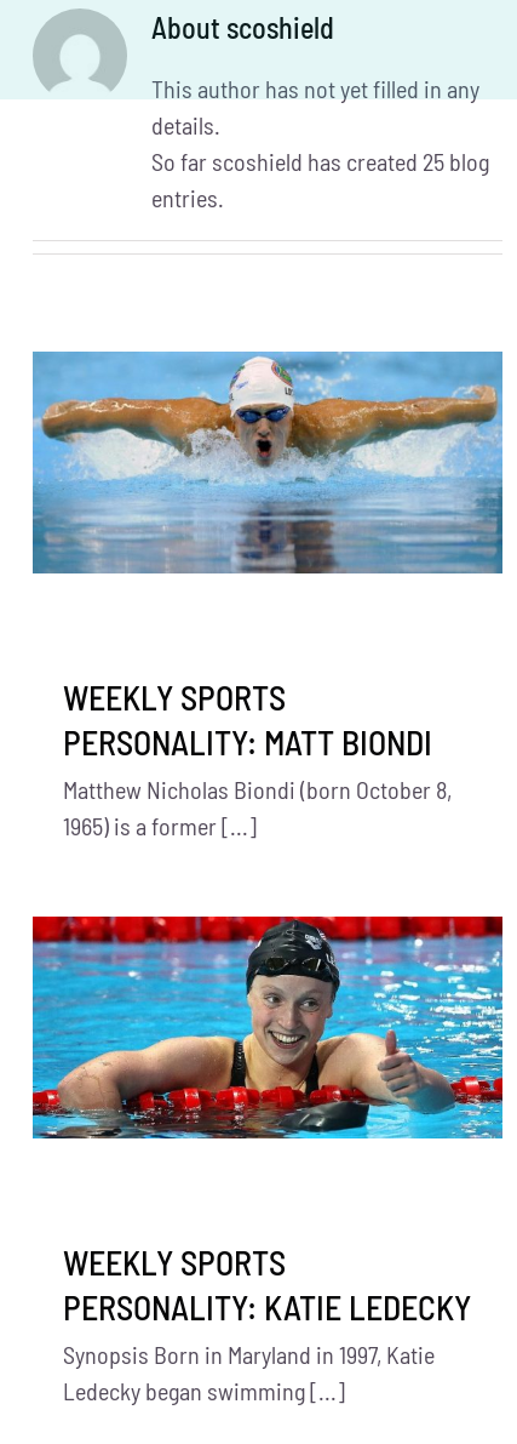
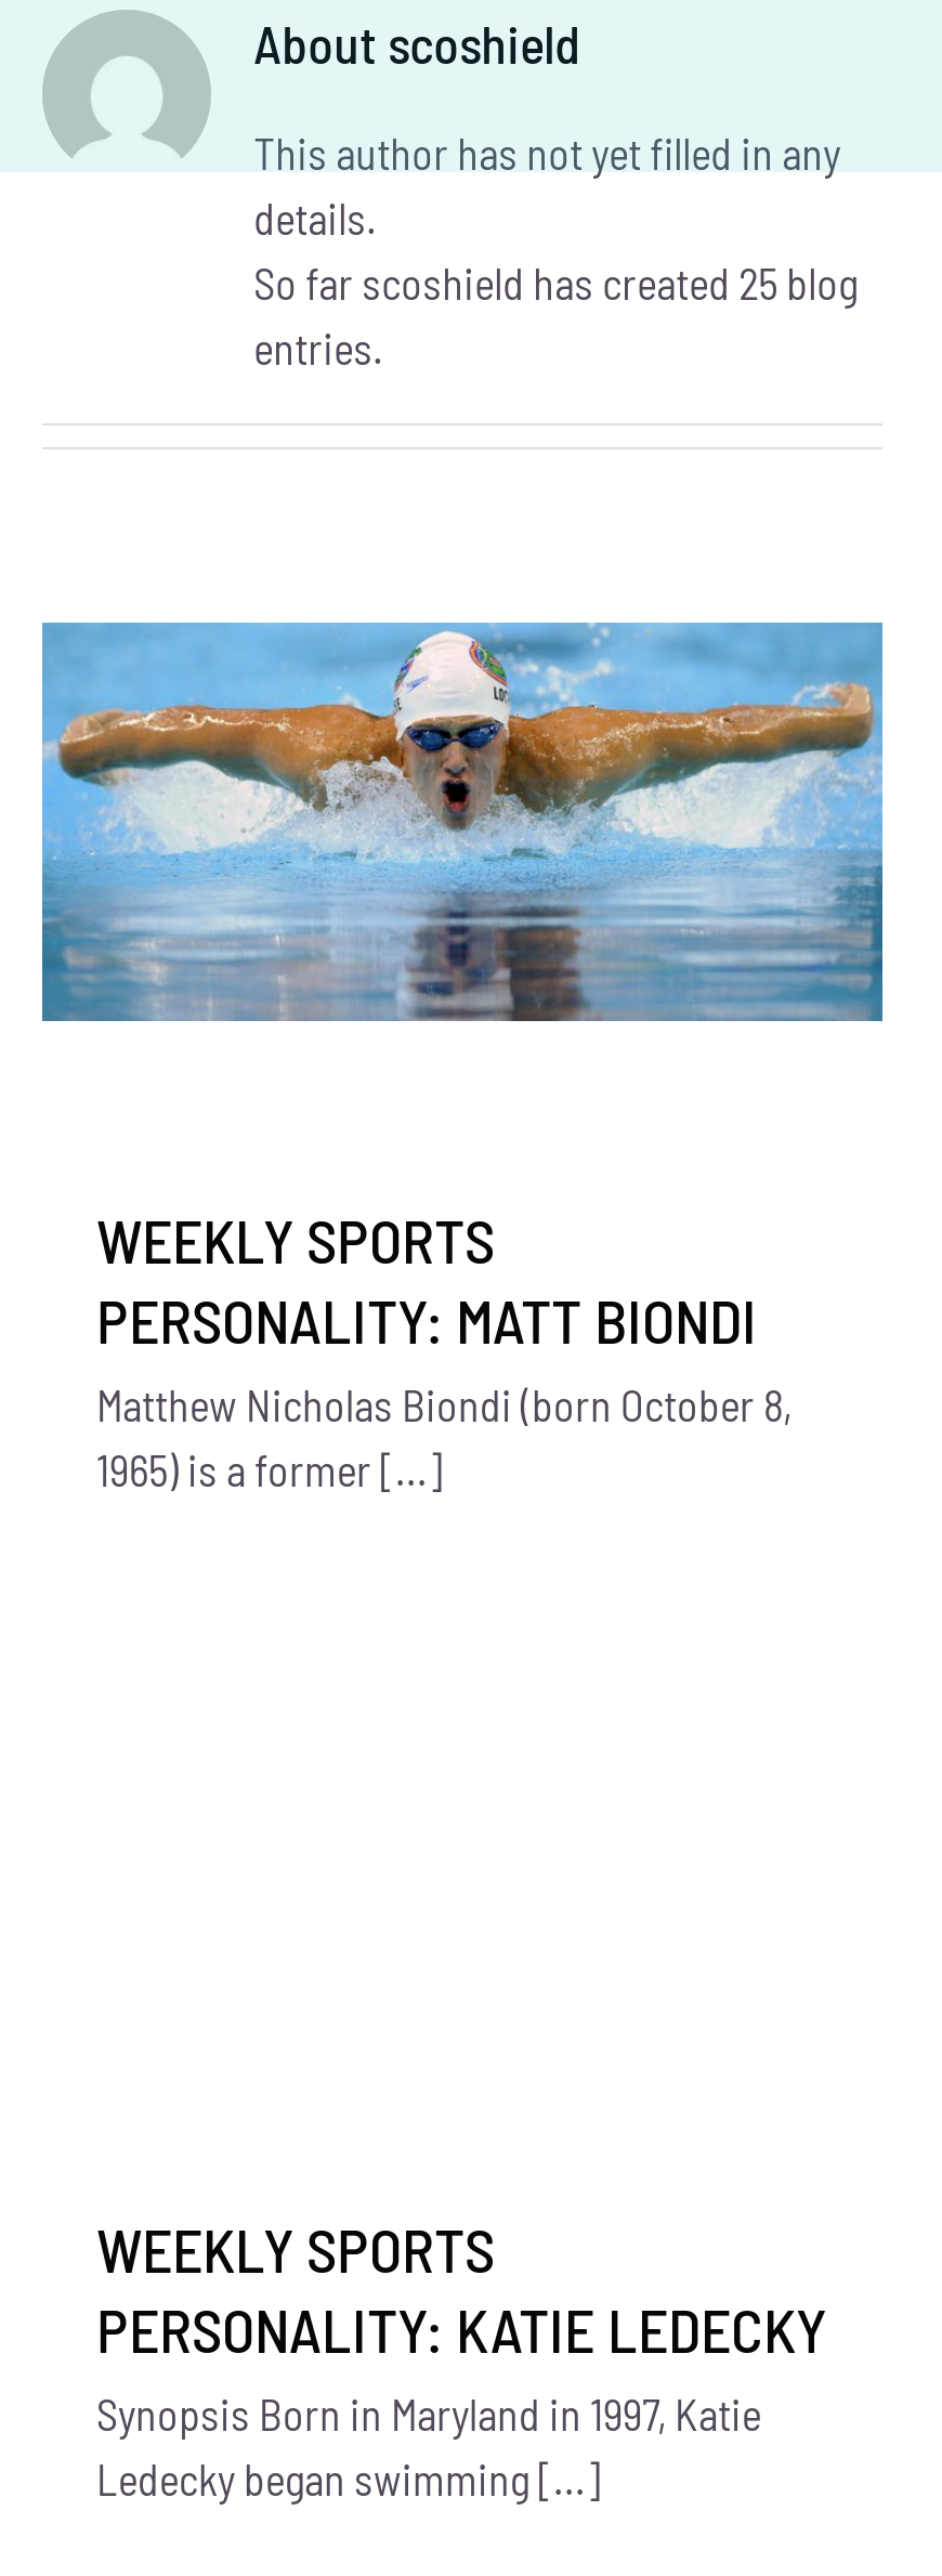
- [image]
